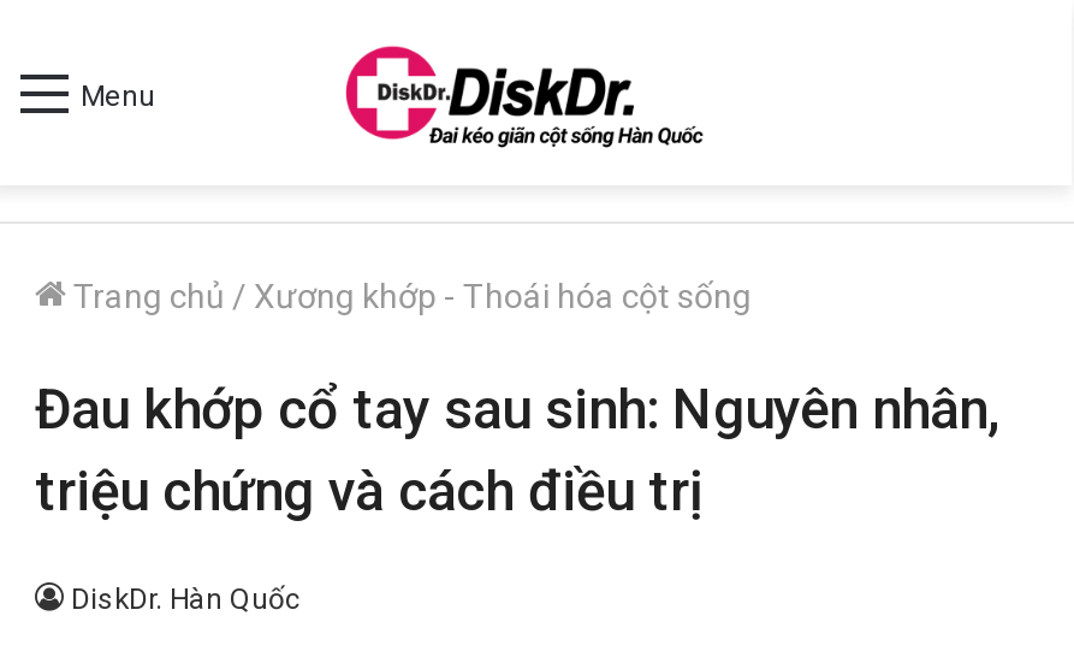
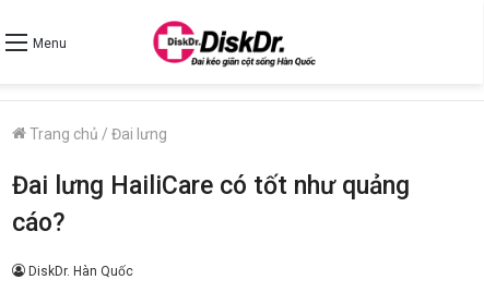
- Trang chủ / Xương khớp - Thoái hóa cột sống
+ Trang chủ / Đai lưng

- Đau khớp cổ tay sau sinh: Nguyên nhân,
- triệu chứng và cách điều trị
+ Đai lưng HailiCare có tốt như quảng
+ cáo?
